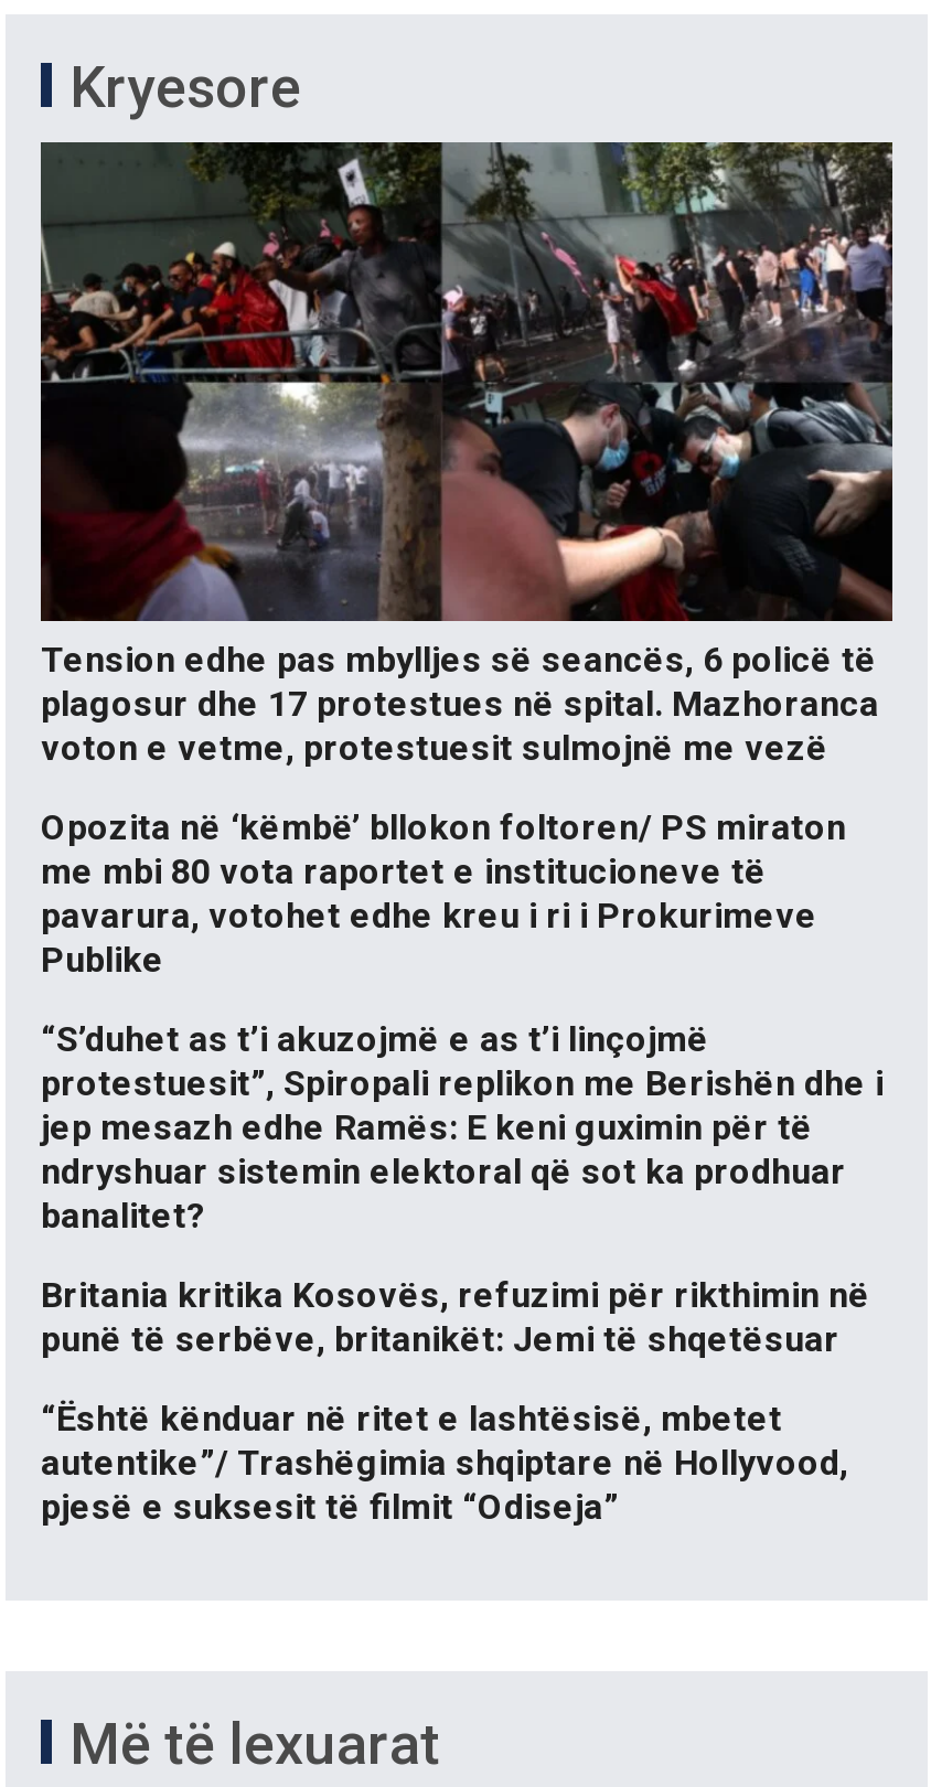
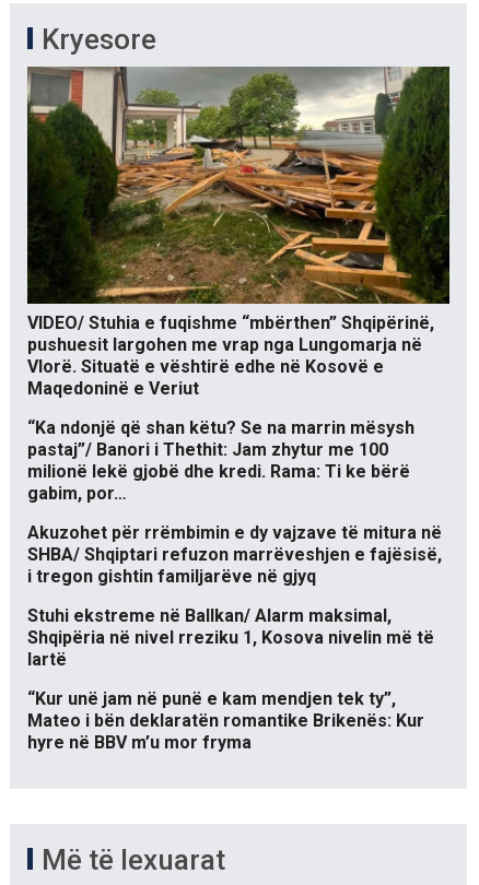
- [image]
- Tension edhe pas mbylljes së seancës, 6 policë të
- plagosur dhe 17 protestues në spital. Mazhoranca
- voton e vetme, protestuesit sulmojnë me vezë
+ [image]
+ VIDEO/ Stuhia e fuqishme “mbërthen” Shqipërinë,
+ pushuesit largohen me vrap nga Lungomarja në
+ Vlorë. Situatë e vështirë edhe në Kosovë e
+ Maqedoninë e Veriut

- Opozita në ‘këmbë’ bllokon foltoren/ PS miraton
- me mbi 80 vota raportet e institucioneve të
- pavarura, votohet edhe kreu i ri i Prokurimeve
- Publike
+ “Ka ndonjë që shan këtu? Se na marrin mësysh
+ pastaj”/ Banori i Thethit: Jam zhytur me 100
+ milionë lekë gjobë dhe kredi. Rama: Ti ke bërë
+ gabim, por…

- “S’duhet as t’i akuzojmë e as t’i linçojmë
- protestuesit”, Spiropali replikon me Berishën dhe i
- jep mesazh edhe Ramës: E keni guximin për të
- ndryshuar sistemin elektoral që sot ka prodhuar
- banalitet?
+ Akuzohet për rrëmbimin e dy vajzave të mitura në
+ SHBA/ Shqiptari refuzon marrëveshjen e fajësisë,
+ i tregon gishtin familjarëve në gjyq

- Britania kritika Kosovës, refuzimi për rikthimin në
- punë të serbëve, britanikët: Jemi të shqetësuar
+ Stuhi ekstreme në Ballkan/ Alarm maksimal,
+ Shqipëria në nivel rreziku 1, Kosova nivelin më të
+ lartë

- “Është kënduar në ritet e lashtësisë, mbetet
- autentike”/ Trashëgimia shqiptare në Hollyvood,
- pjesë e suksesit të filmit “Odiseja”
+ “Kur unë jam në punë e kam mendjen tek ty”,
+ Mateo i bën deklaratën romantike Brikenës: Kur
+ hyre në BBV m’u mor fryma
